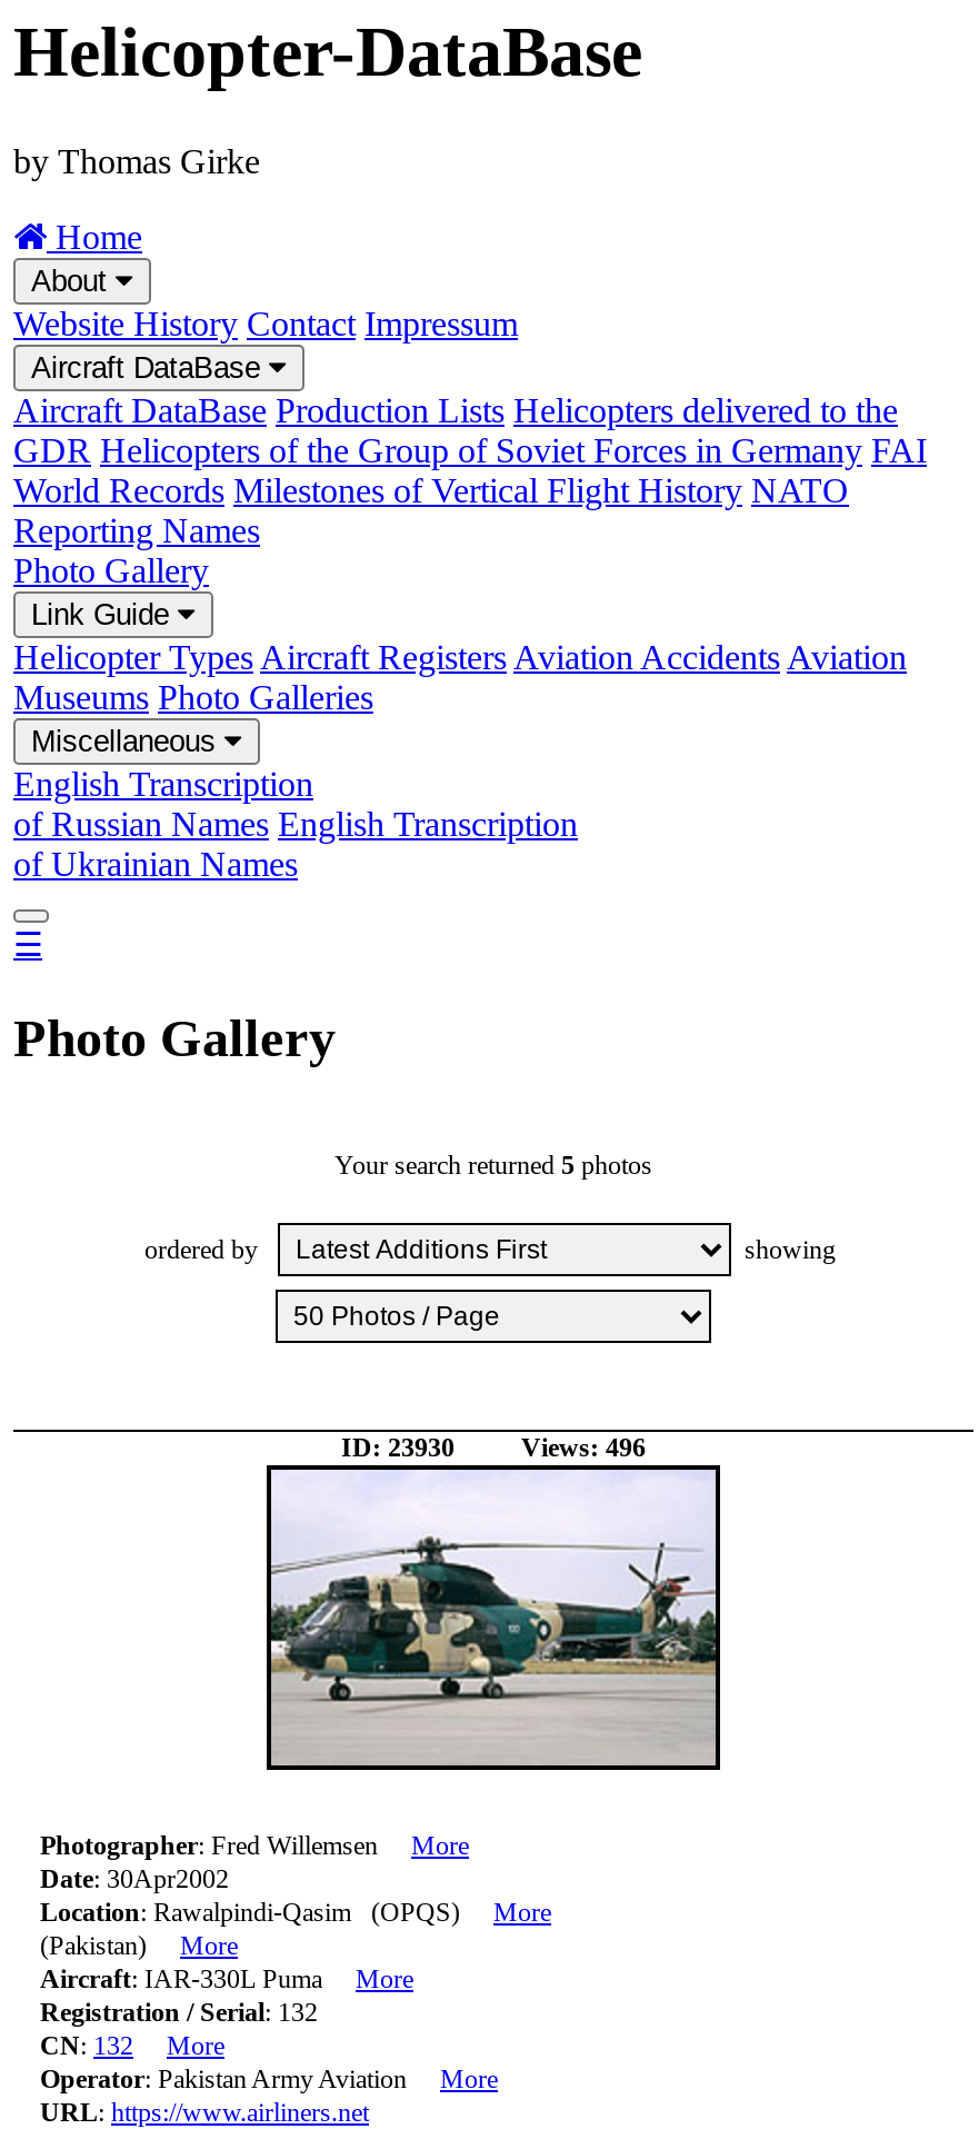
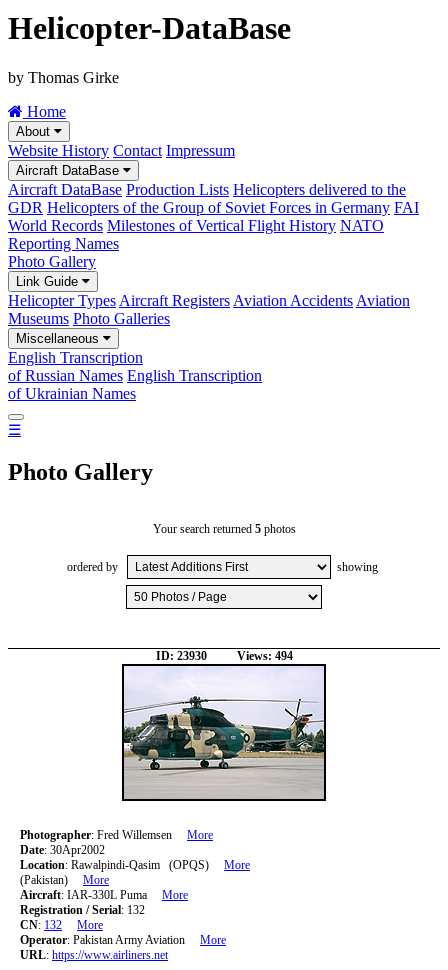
- ID: 23930 Views: 496
+ ID: 23930 Views: 494
